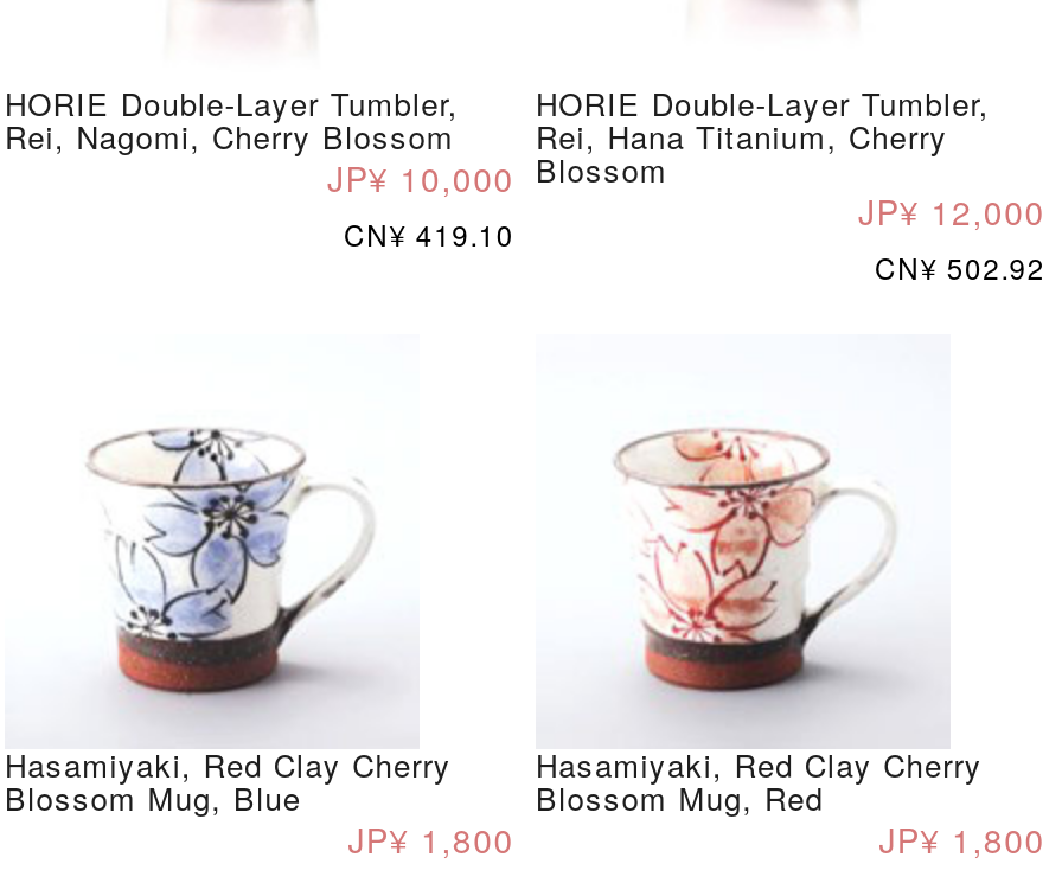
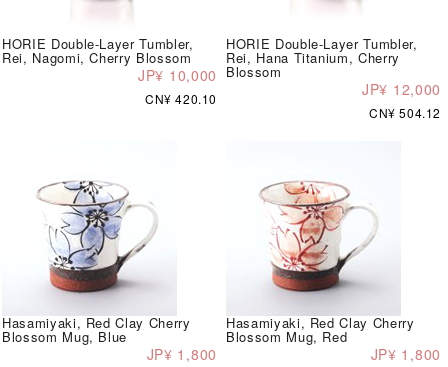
- CN¥ 419.10
+ CN¥ 420.10

- CN¥ 502.92
+ CN¥ 504.12
